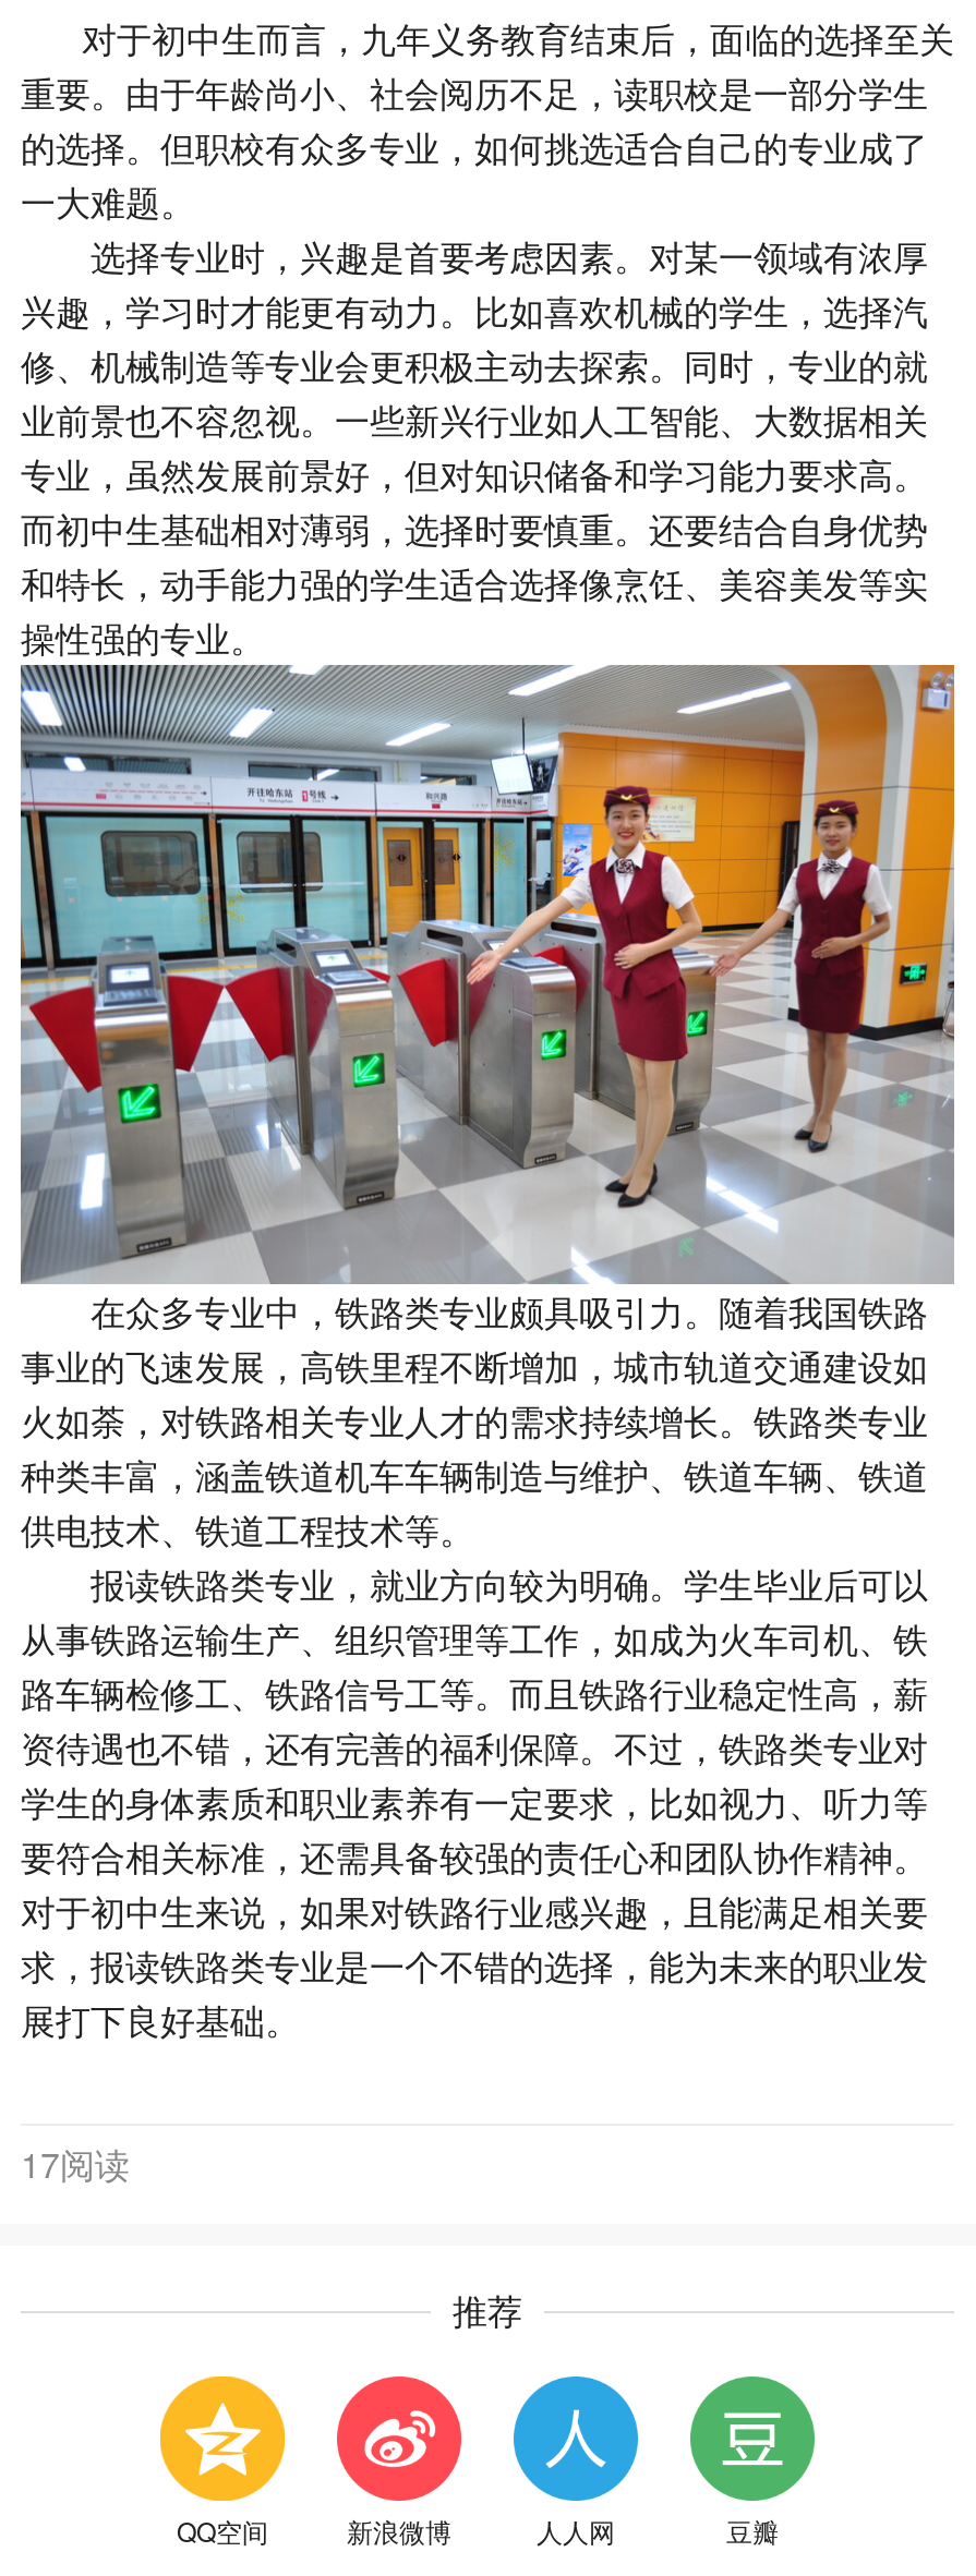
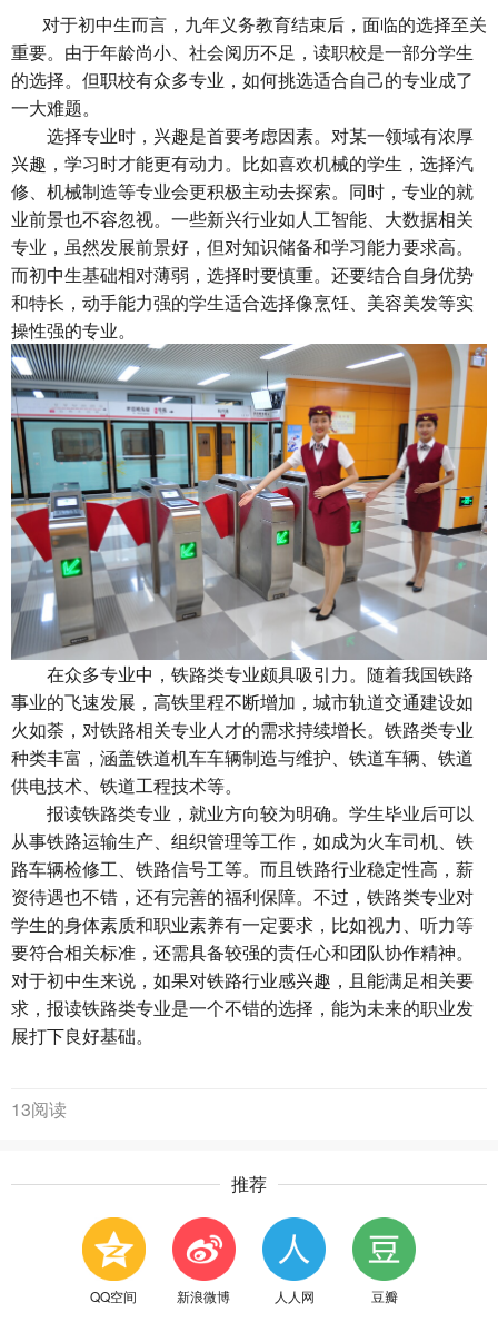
- 17阅读
+ 13阅读
